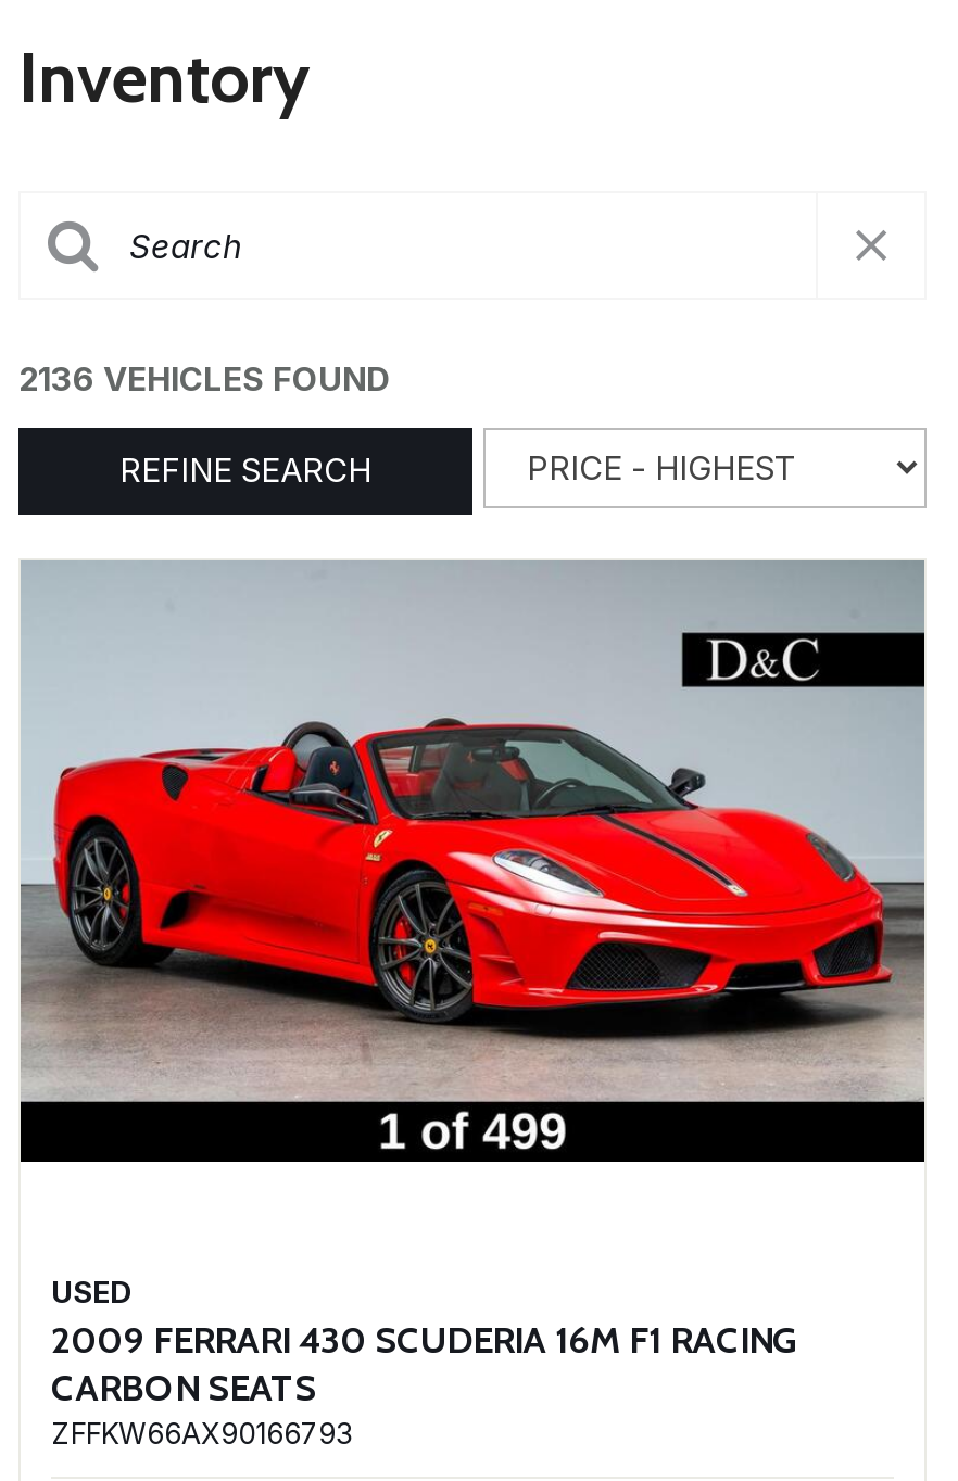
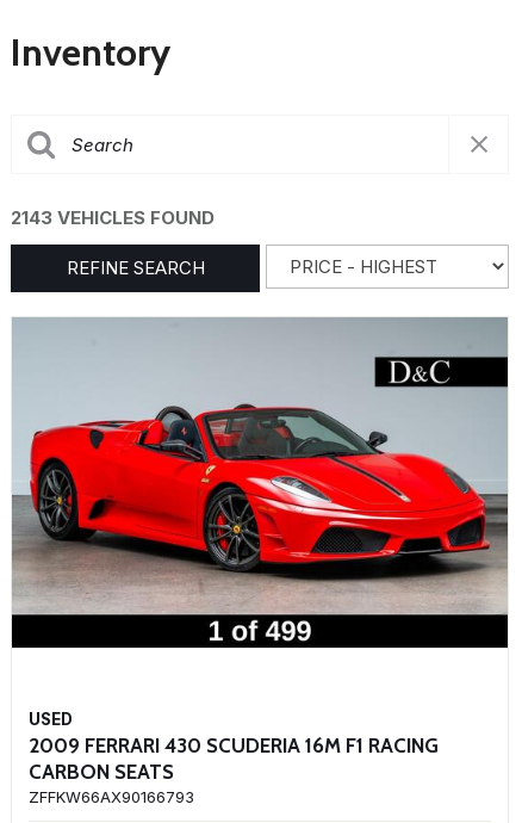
- 2136 VEHICLES FOUND
+ 2143 VEHICLES FOUND
